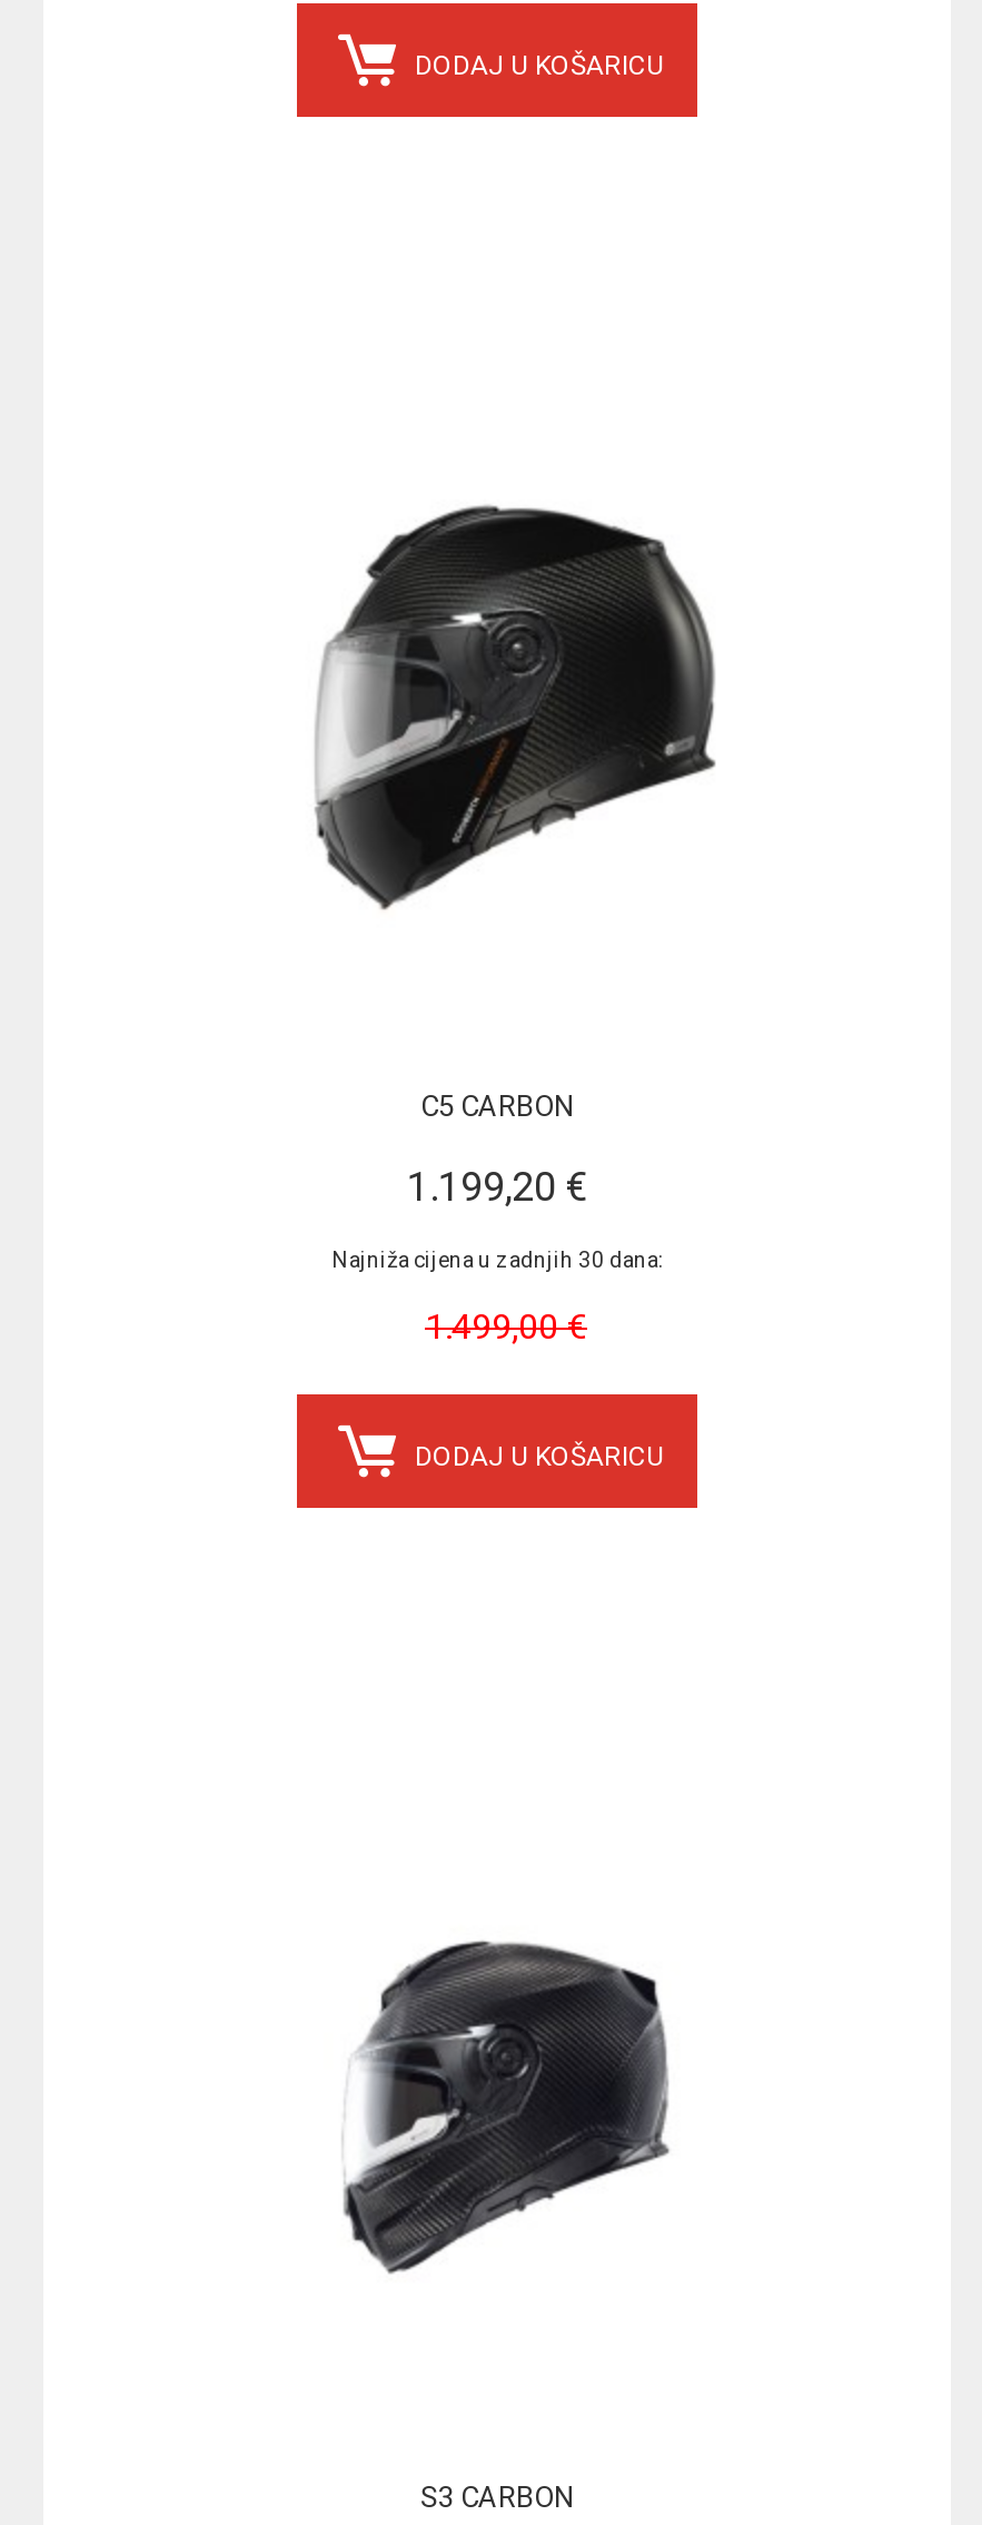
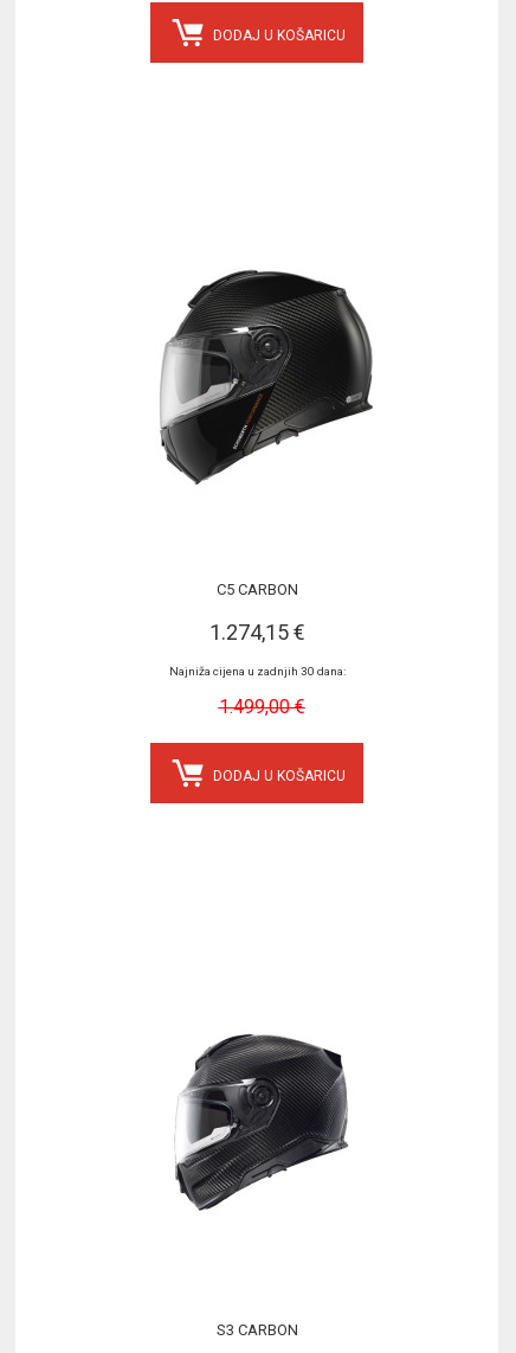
- 1.199,20 €
+ 1.274,15 €
